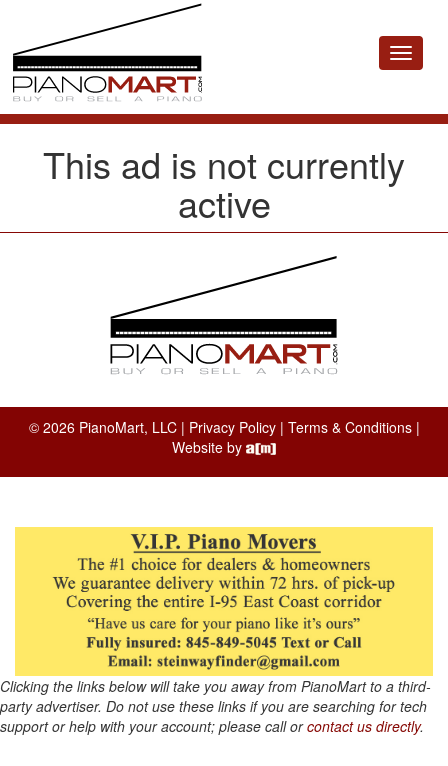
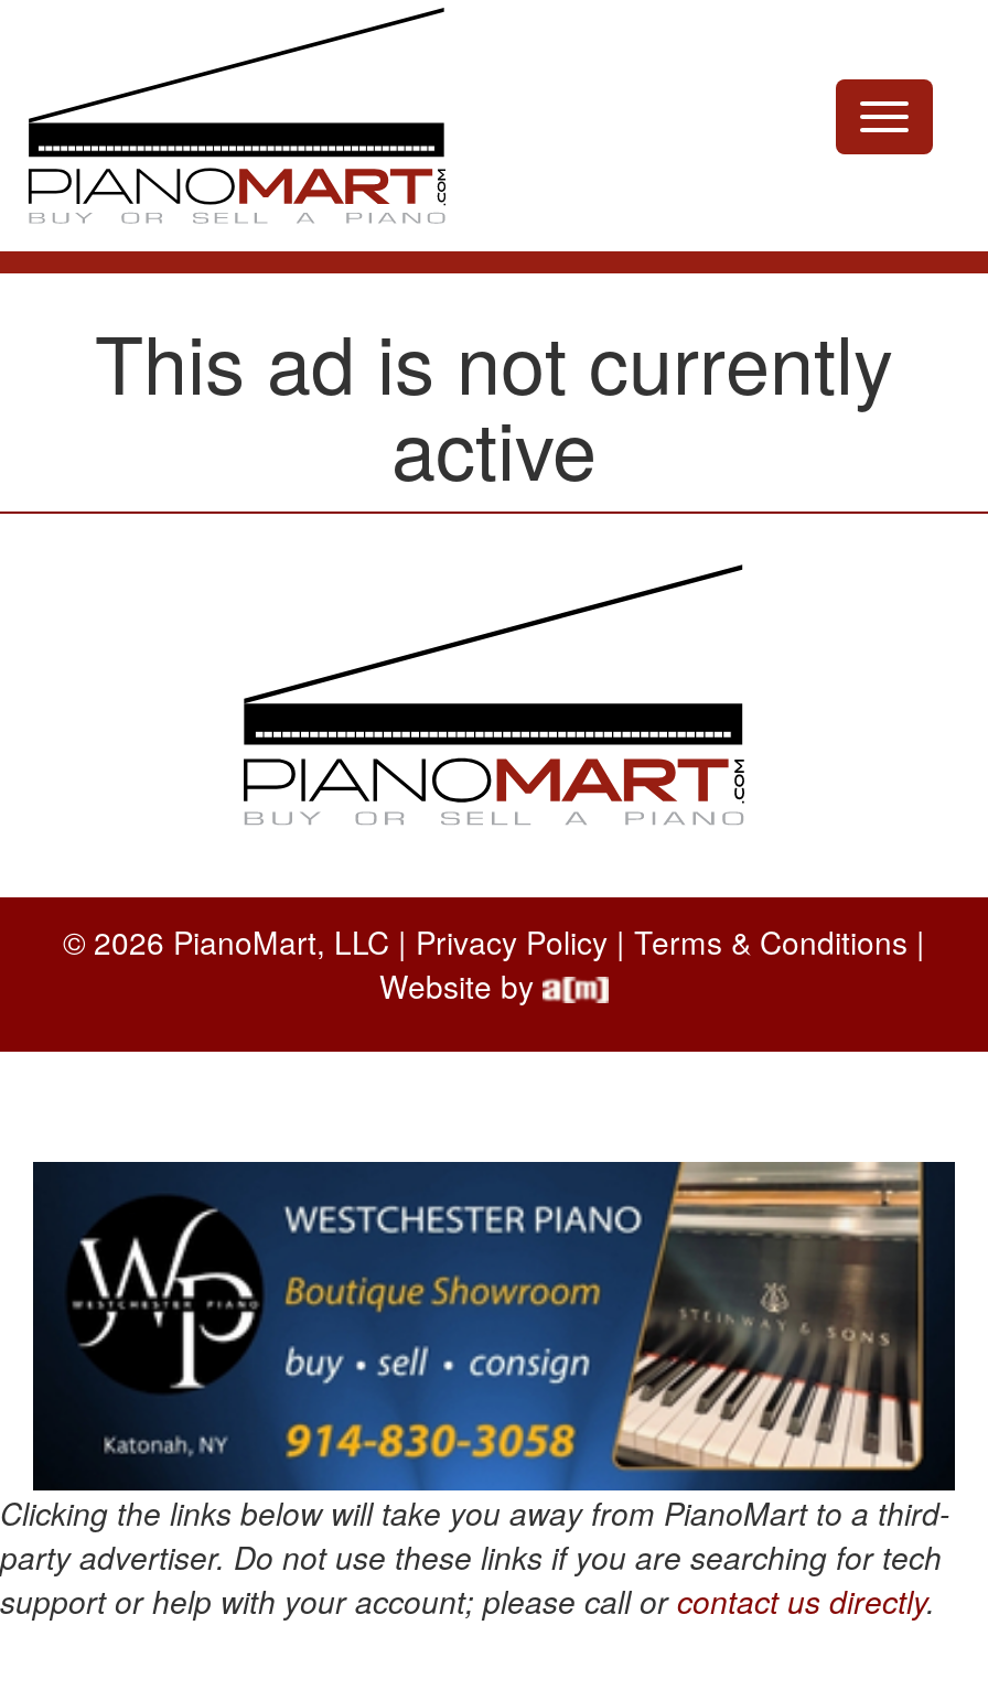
- [image]
+ [image]
